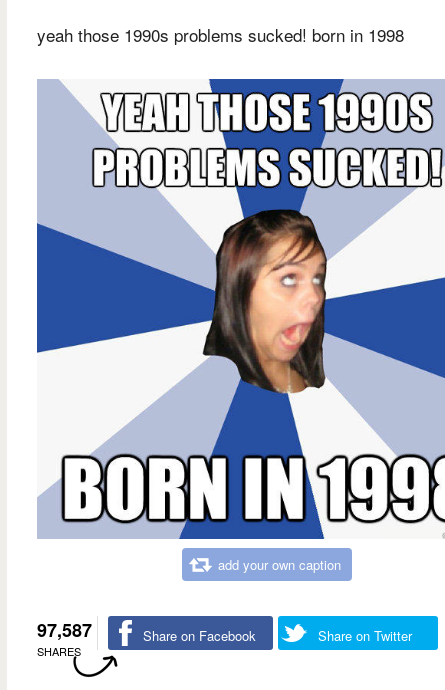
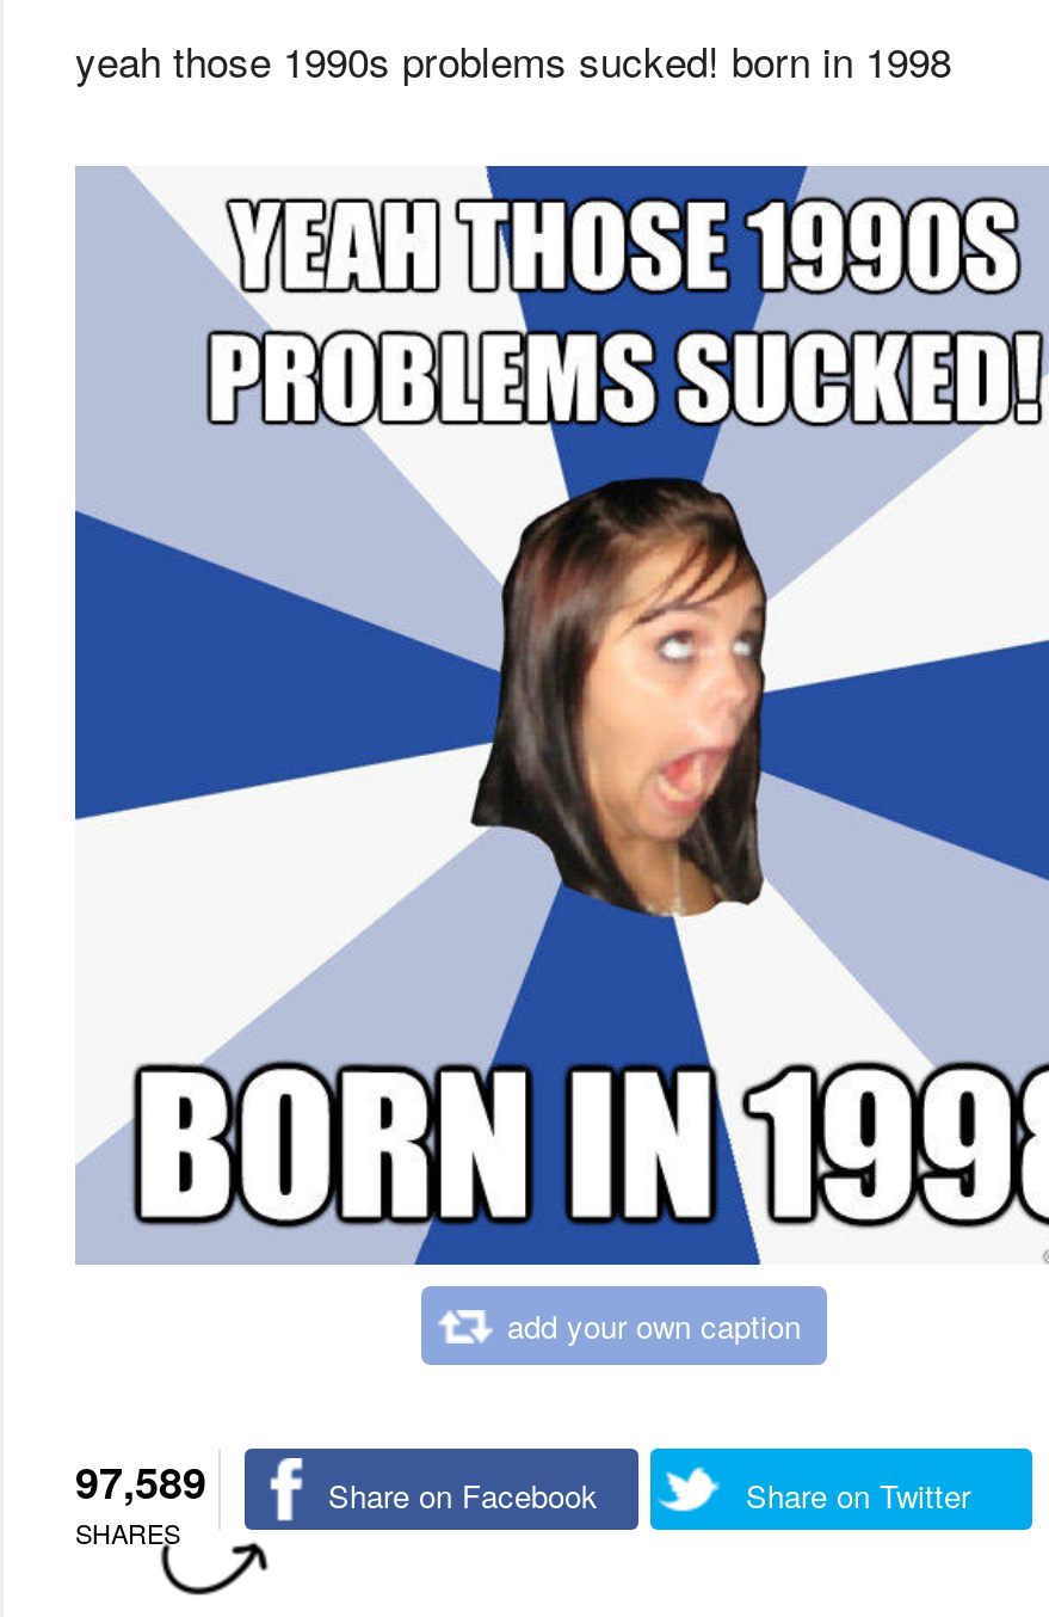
- 97,587
+ 97,589
